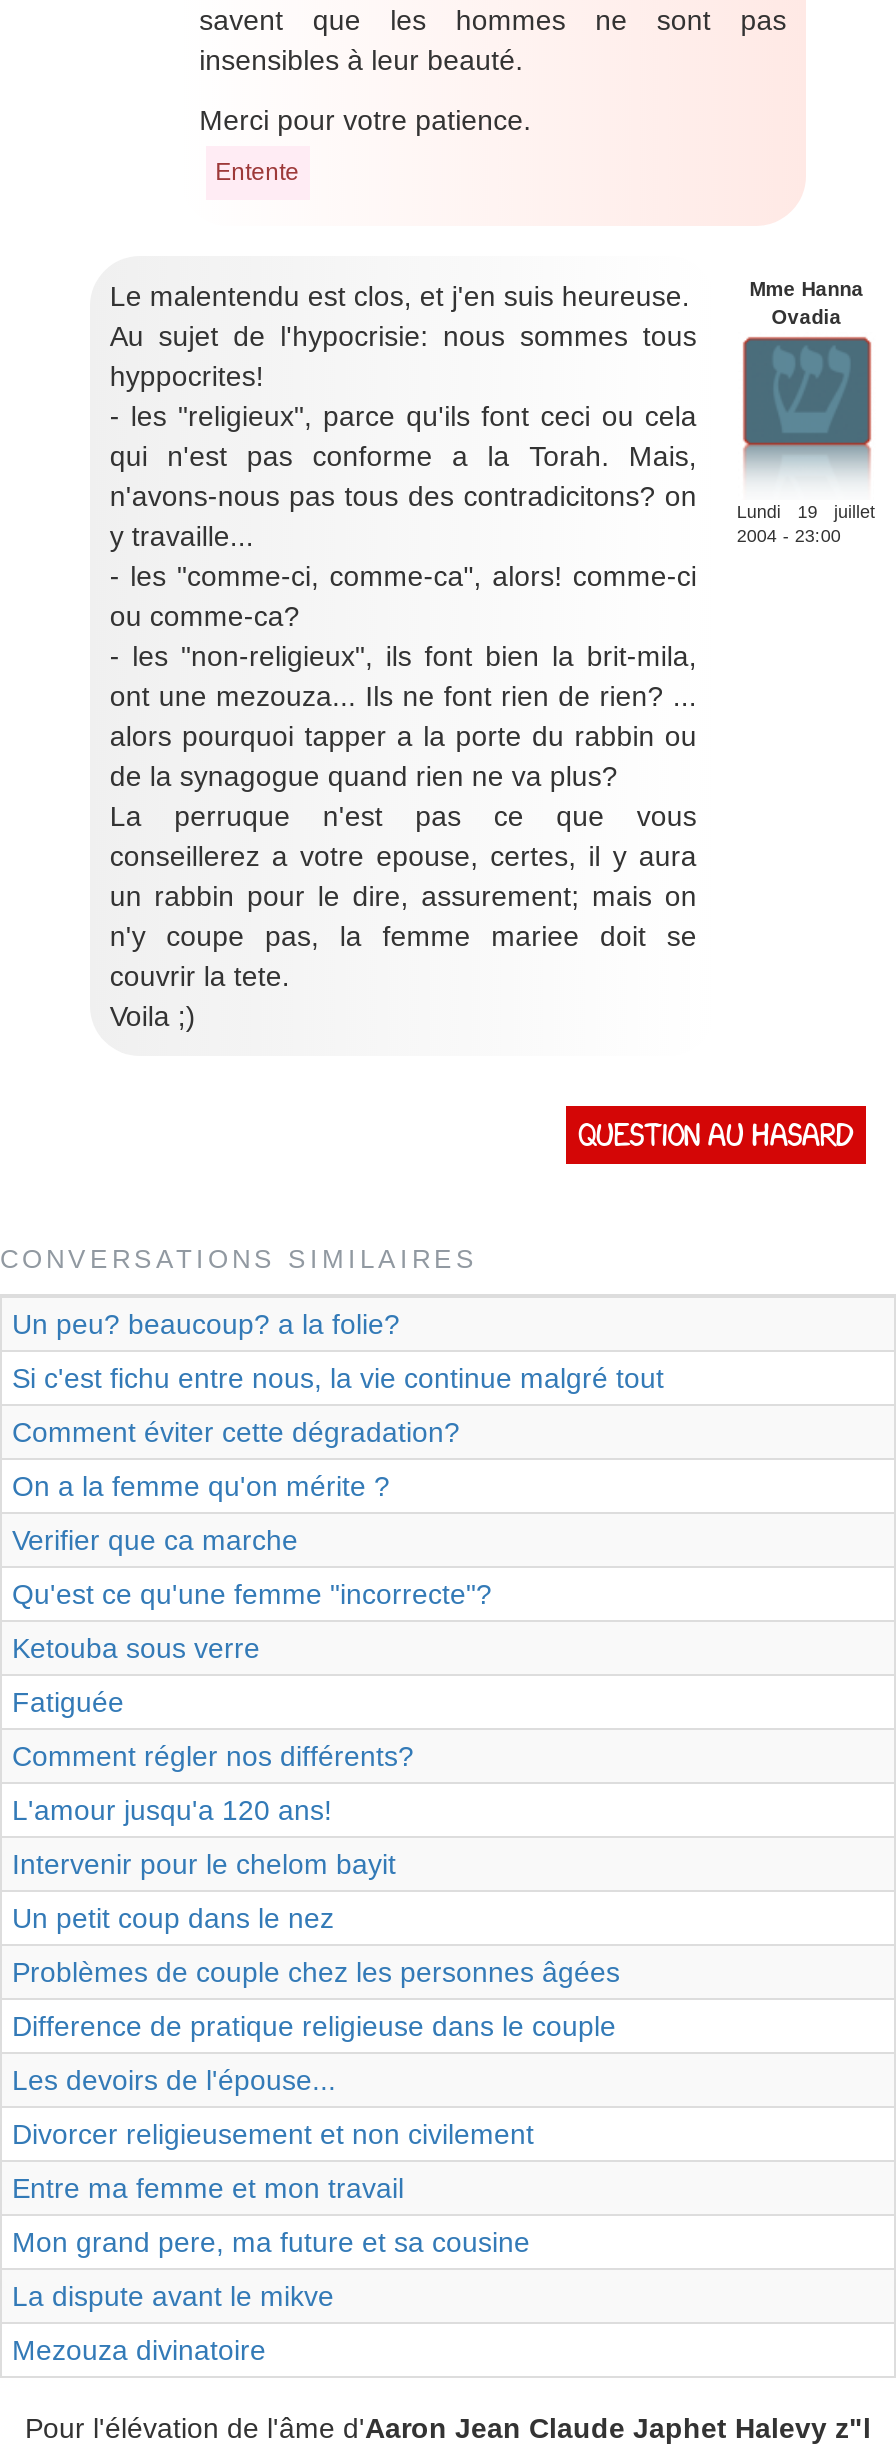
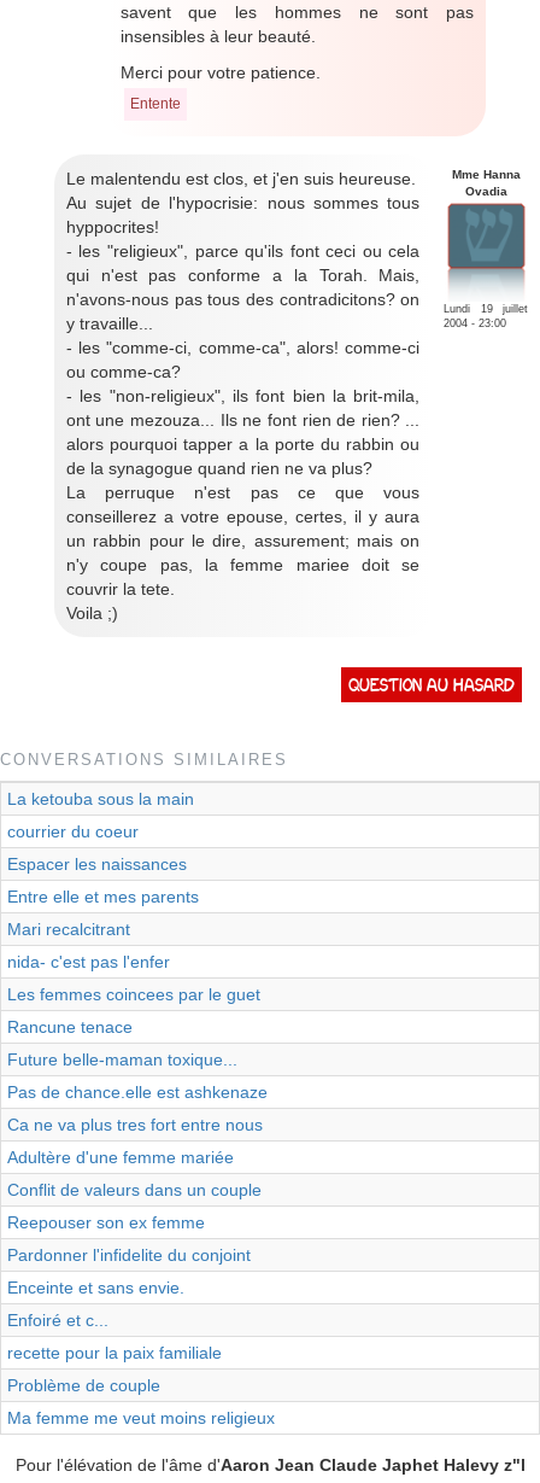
- Un peu? beaucoup? a la folie?
+ La ketouba sous la main

- Si c'est fichu entre nous, la vie continue malgré tout
+ courrier du coeur

- Comment éviter cette dégradation?
+ Espacer les naissances

- On a la femme qu'on mérite ?
+ Entre elle et mes parents

- Verifier que ca marche
+ Mari recalcitrant

- Qu'est ce qu'une femme "incorrecte"?
+ nida- c'est pas l'enfer

- Ketouba sous verre
+ Les femmes coincees par le guet

- Fatiguée
+ Rancune tenace

- Comment régler nos différents?
+ Future belle-maman toxique...

- L'amour jusqu'a 120 ans!
+ Pas de chance.elle est ashkenaze

- Intervenir pour le chelom bayit
+ Ca ne va plus tres fort entre nous

- Un petit coup dans le nez
+ Adultère d'une femme mariée

- Problèmes de couple chez les personnes âgées
+ Conflit de valeurs dans un couple

- Difference de pratique religieuse dans le couple
+ Reepouser son ex femme

- Les devoirs de l'épouse...
+ Pardonner l'infidelite du conjoint

- Divorcer religieusement et non civilement
+ Enceinte et sans envie.

- Entre ma femme et mon travail
+ Enfoiré et c...

- Mon grand pere, ma future et sa cousine
+ recette pour la paix familiale

- La dispute avant le mikve
+ Problème de couple

- Mezouza divinatoire
+ Ma femme me veut moins religieux
